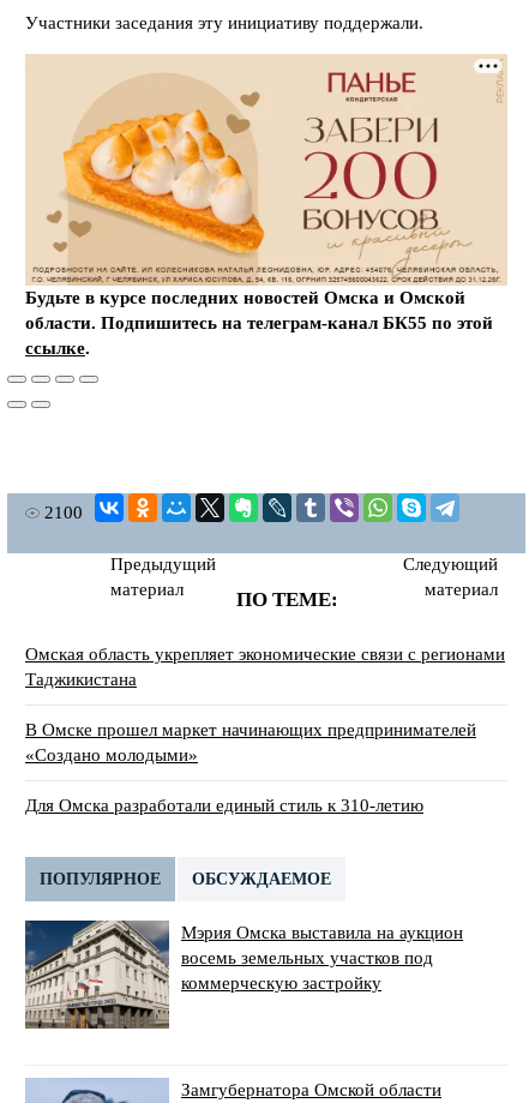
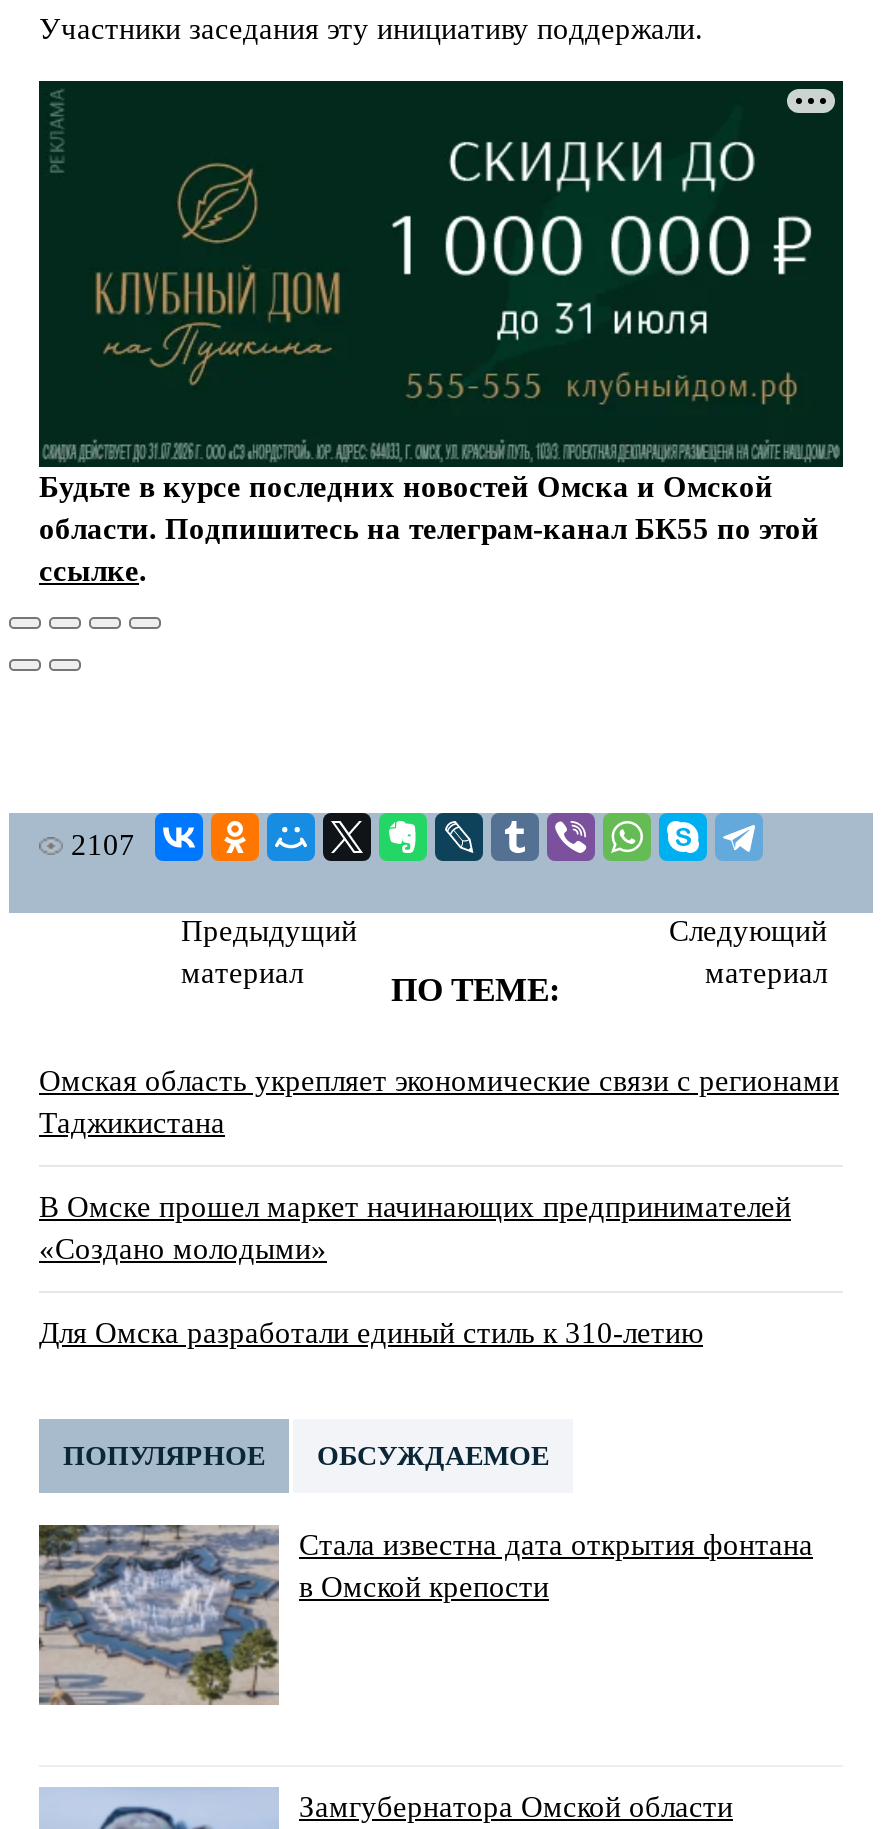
- [image]
+ [image]

- 2100
+ 2107

- [image]
- Мэрия Омска выставила на аукцион
- восемь земельных участков под
- коммерческую застройку
+ [image]
+ Стала известна дата открытия фонтана
+ в Омской крепости
